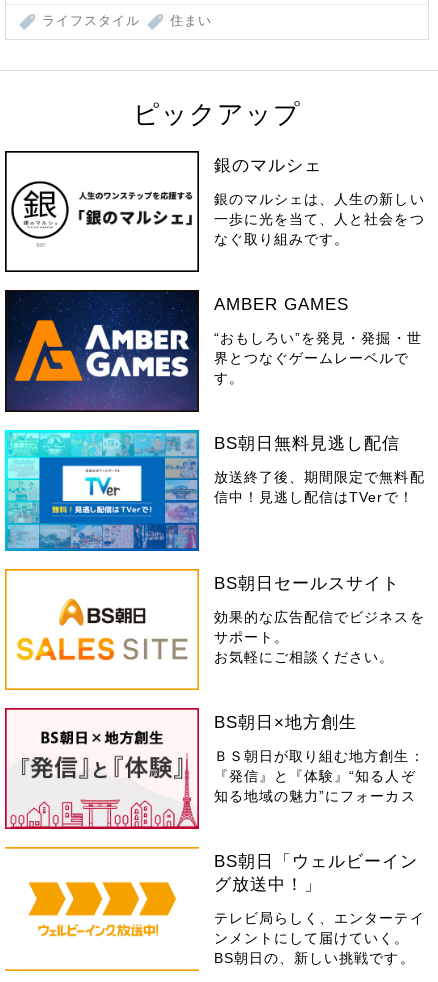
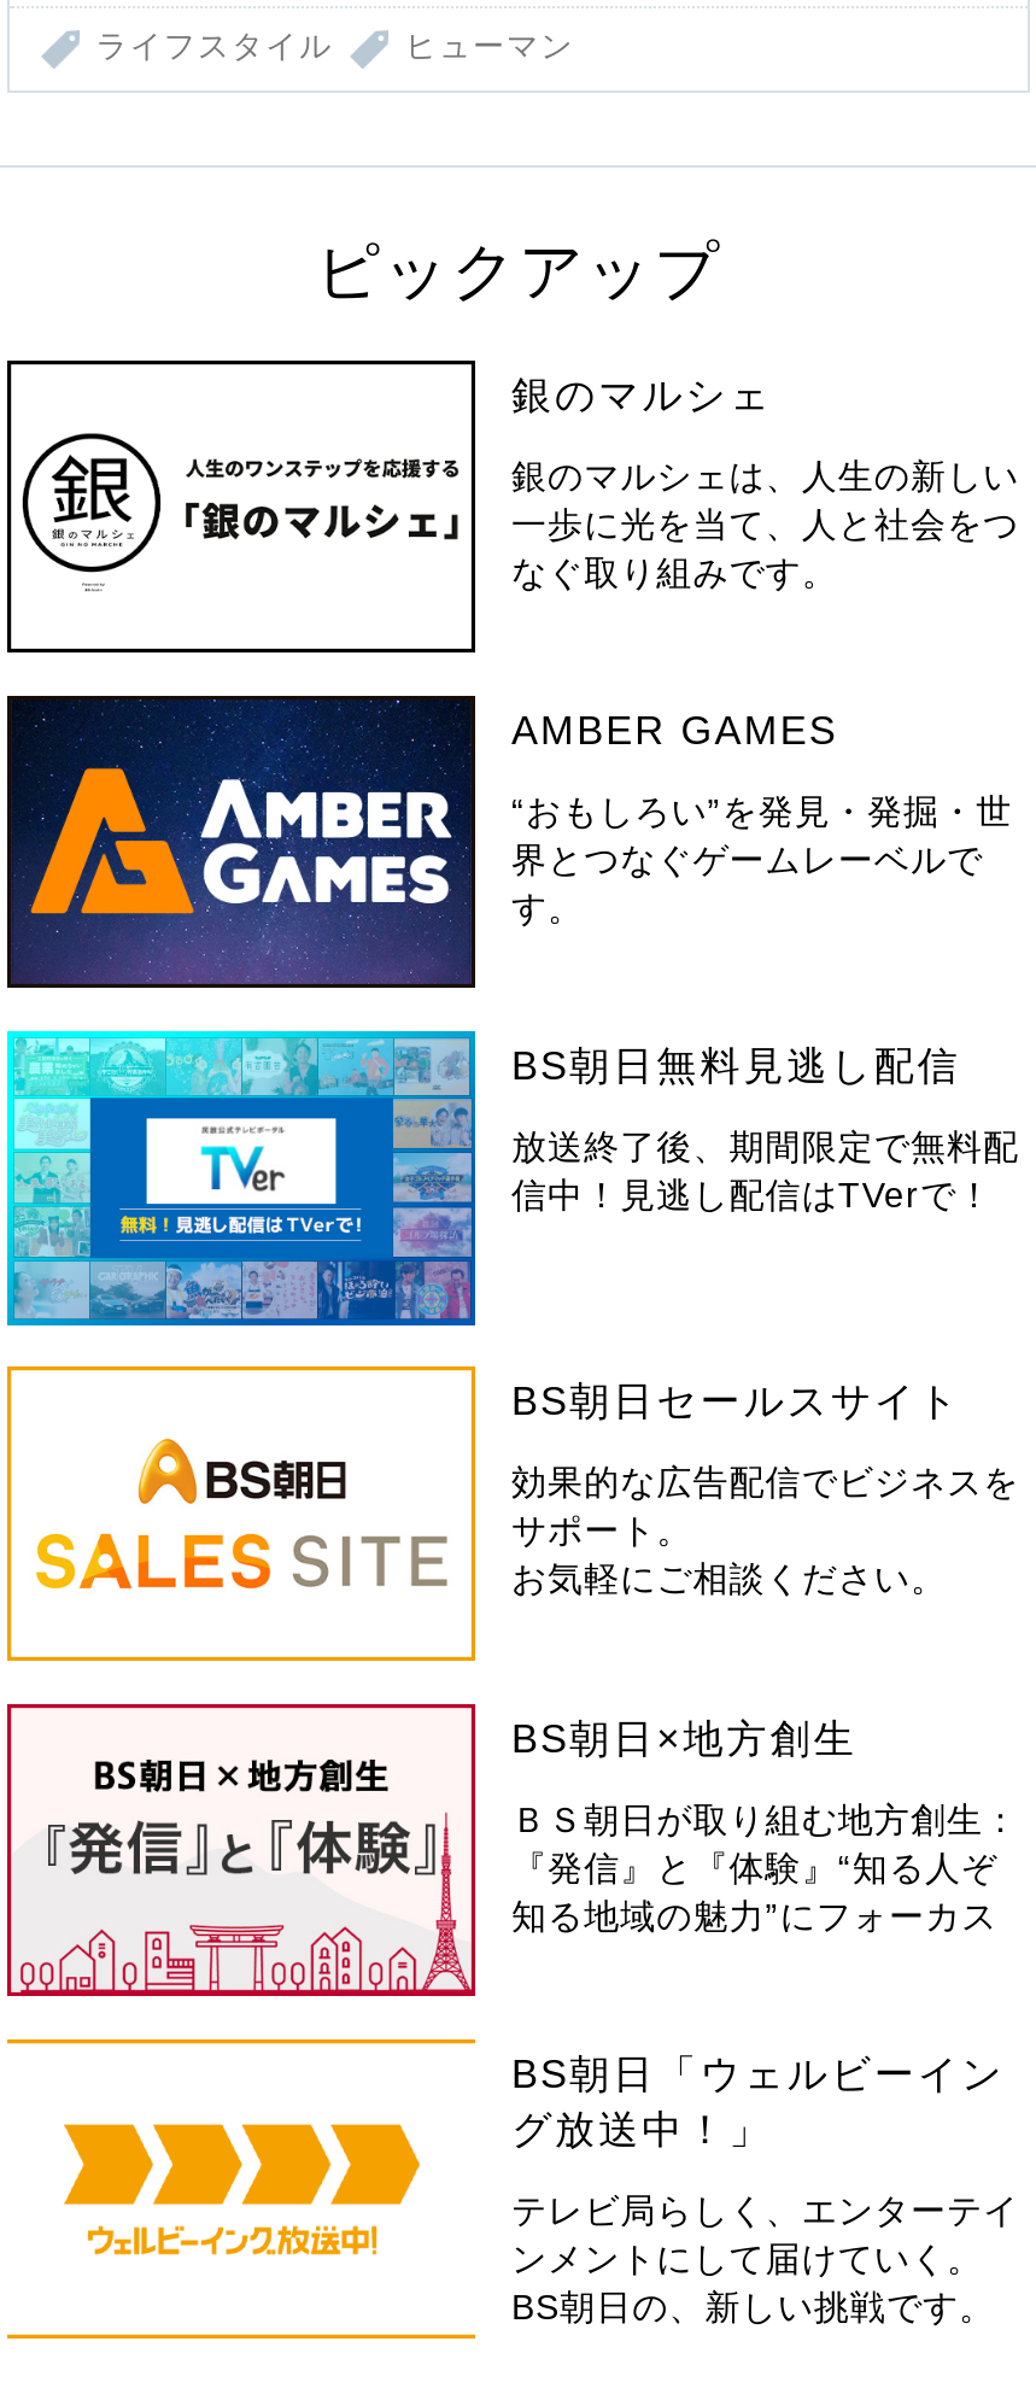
- 住まい
+ ヒューマン
